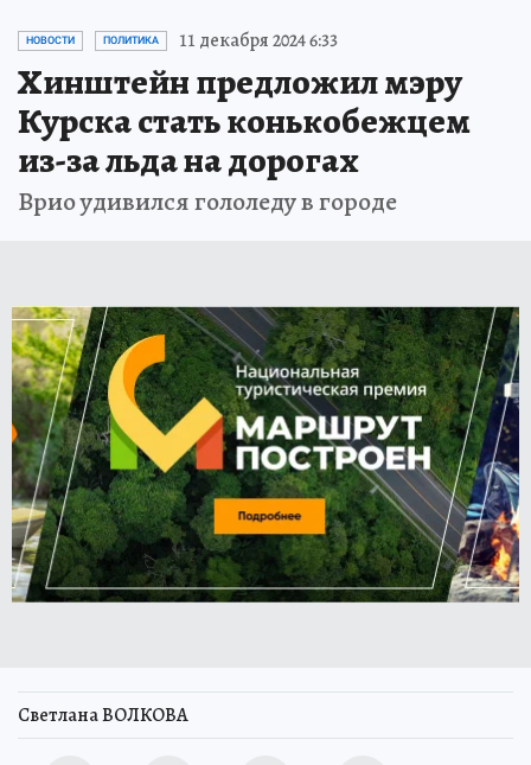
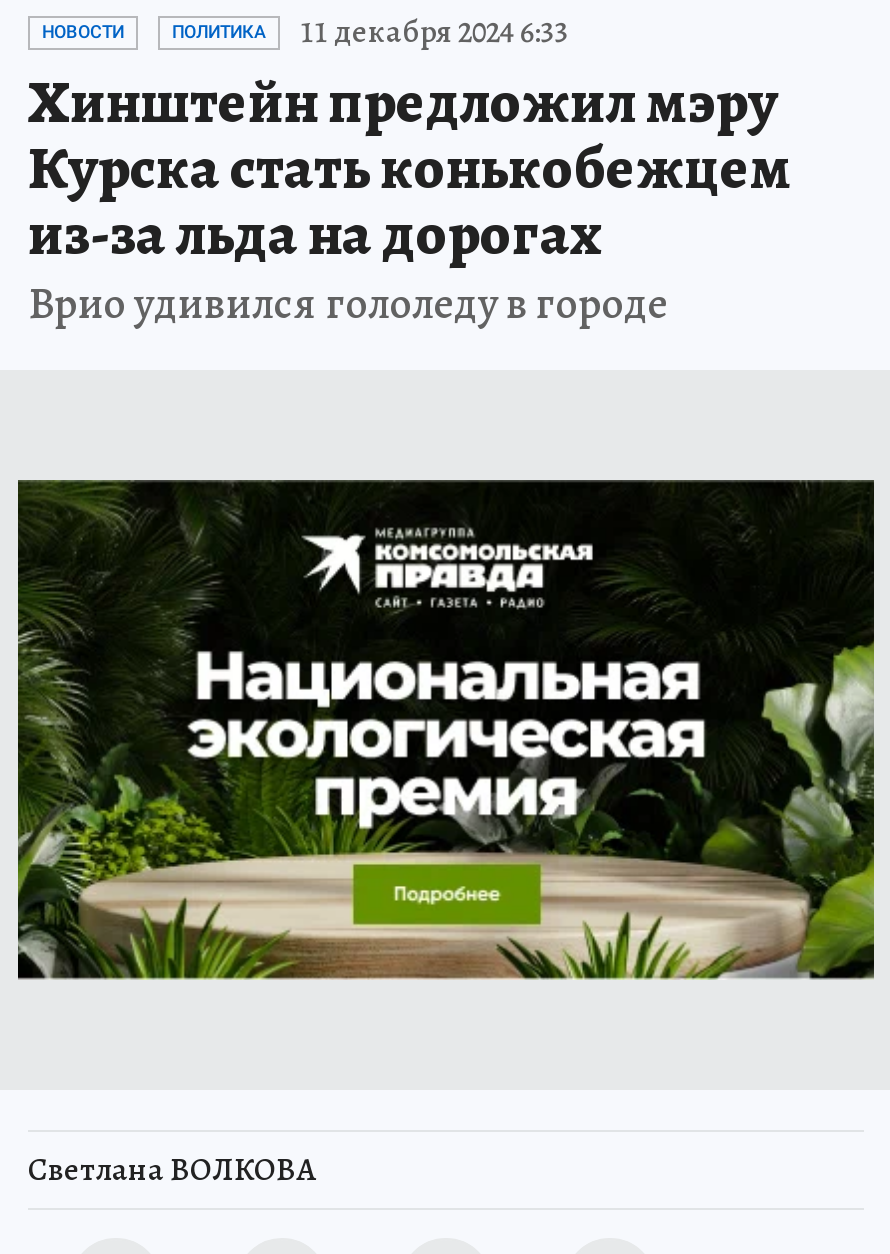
- [image]
+ [image]
